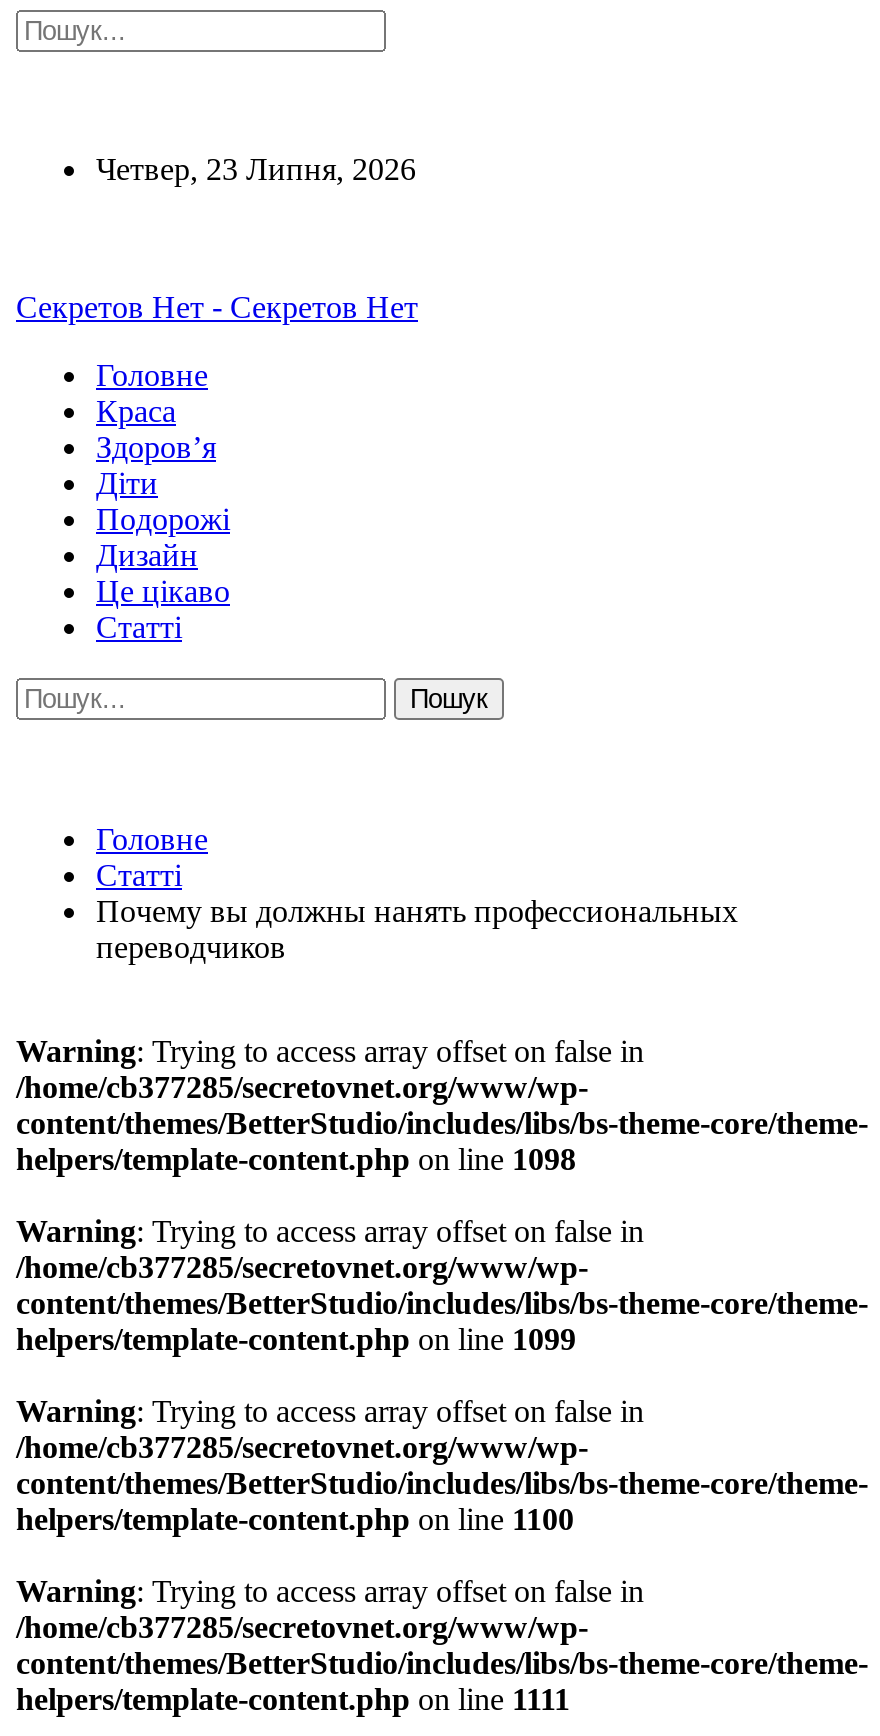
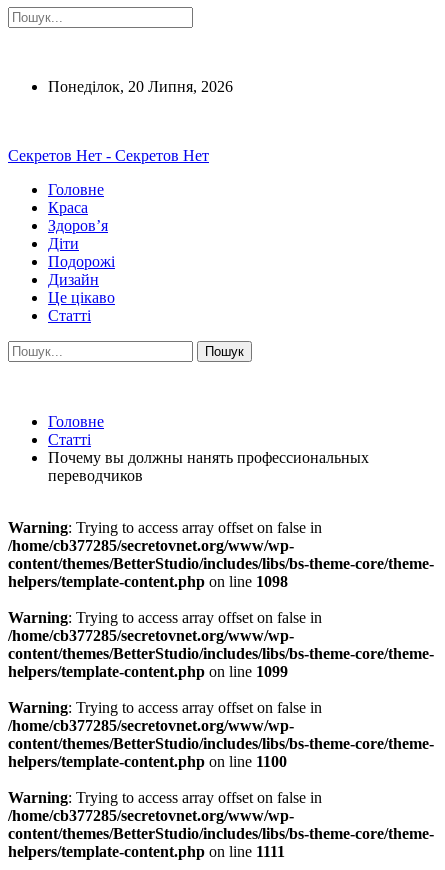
- Четвер, 23 Липня, 2026
+ Понеділок, 20 Липня, 2026
